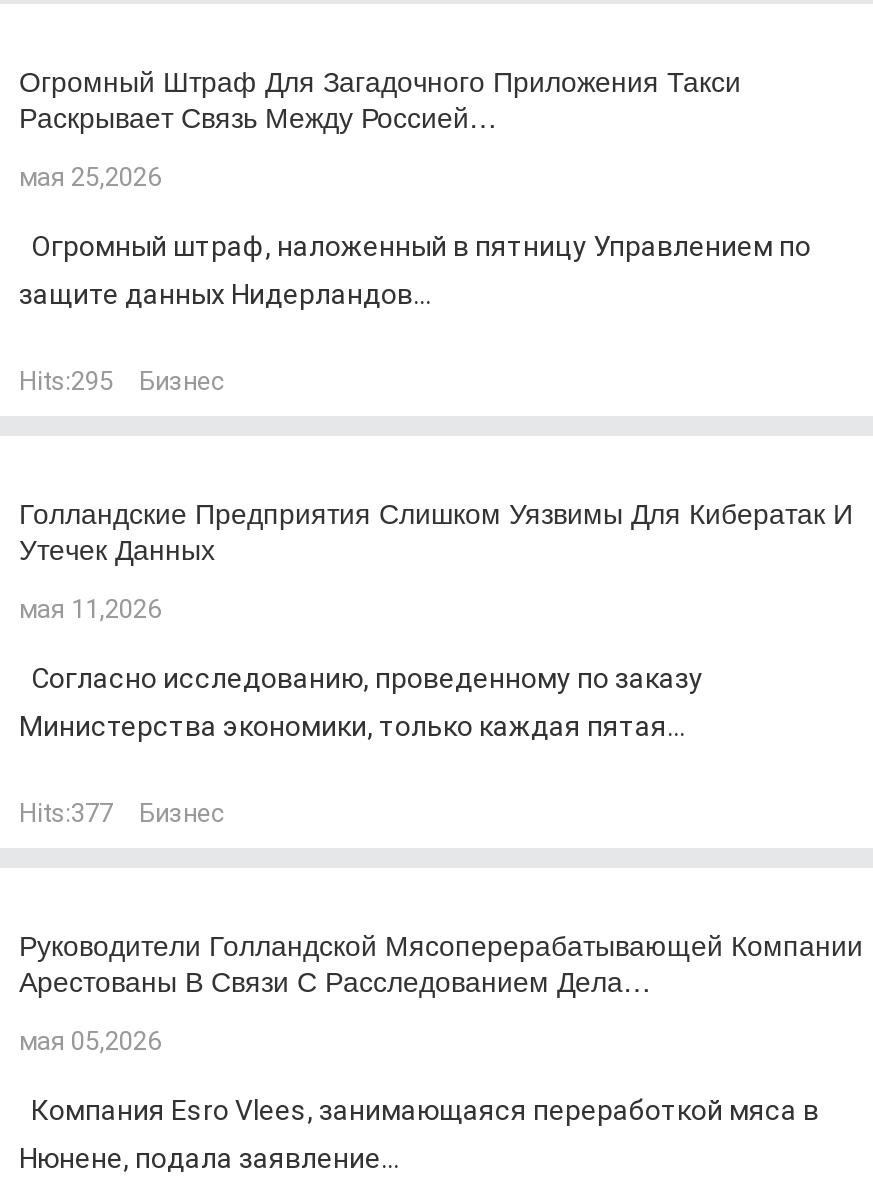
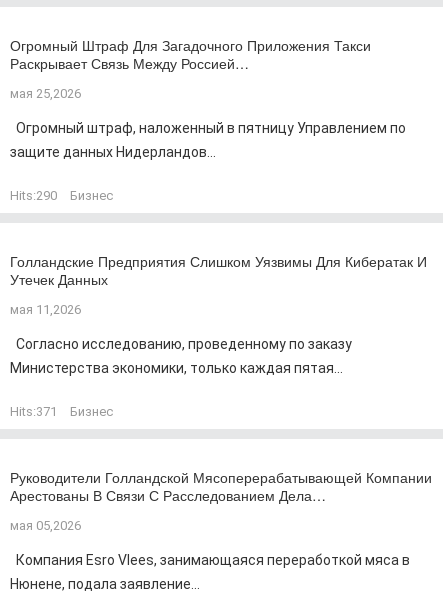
- Hits:295 Бизнес
+ Hits:290 Бизнес

- Hits:377 Бизнес
+ Hits:371 Бизнес
